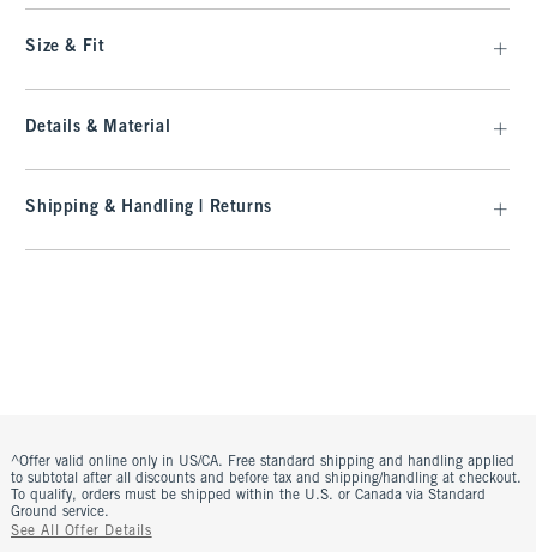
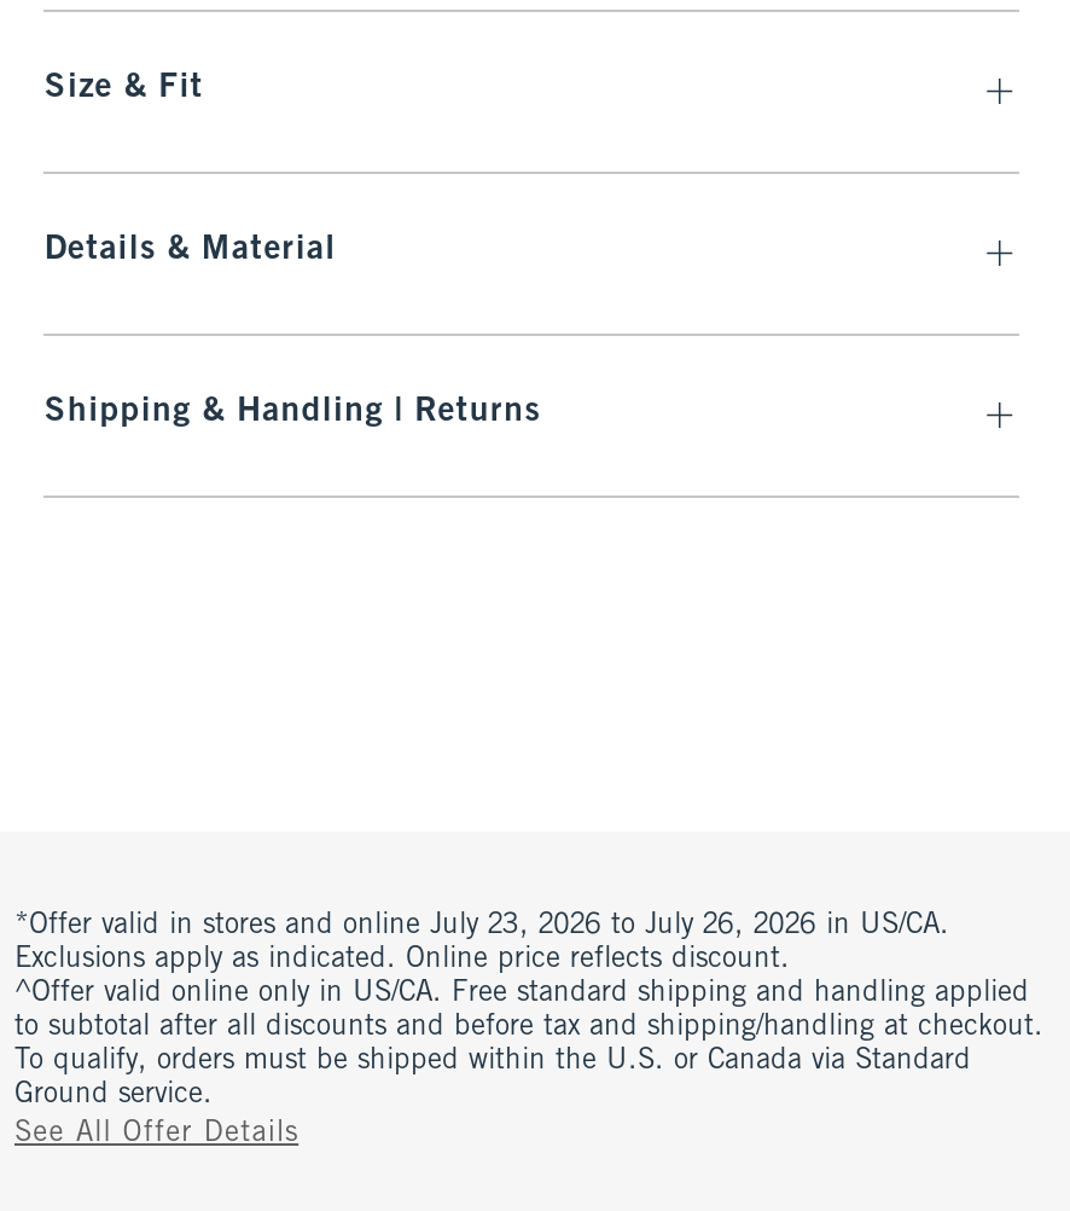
+ *Offer valid in stores and online July 23, 2026 to July 26, 2026 in US/CA.
+ Exclusions apply as indicated. Online price reflects discount.
